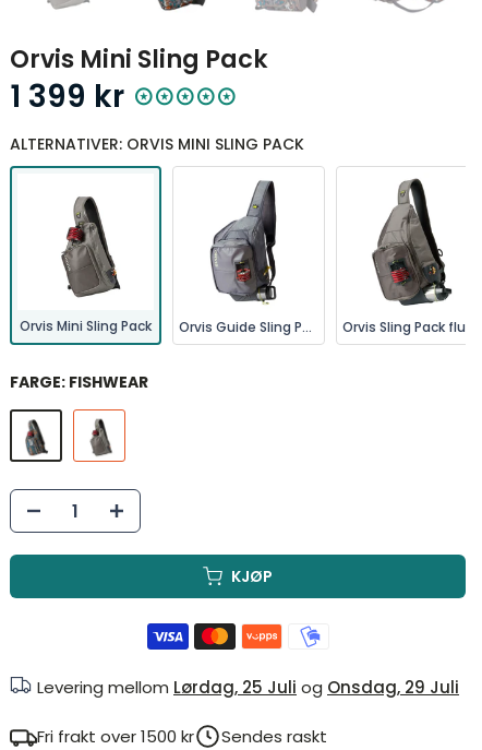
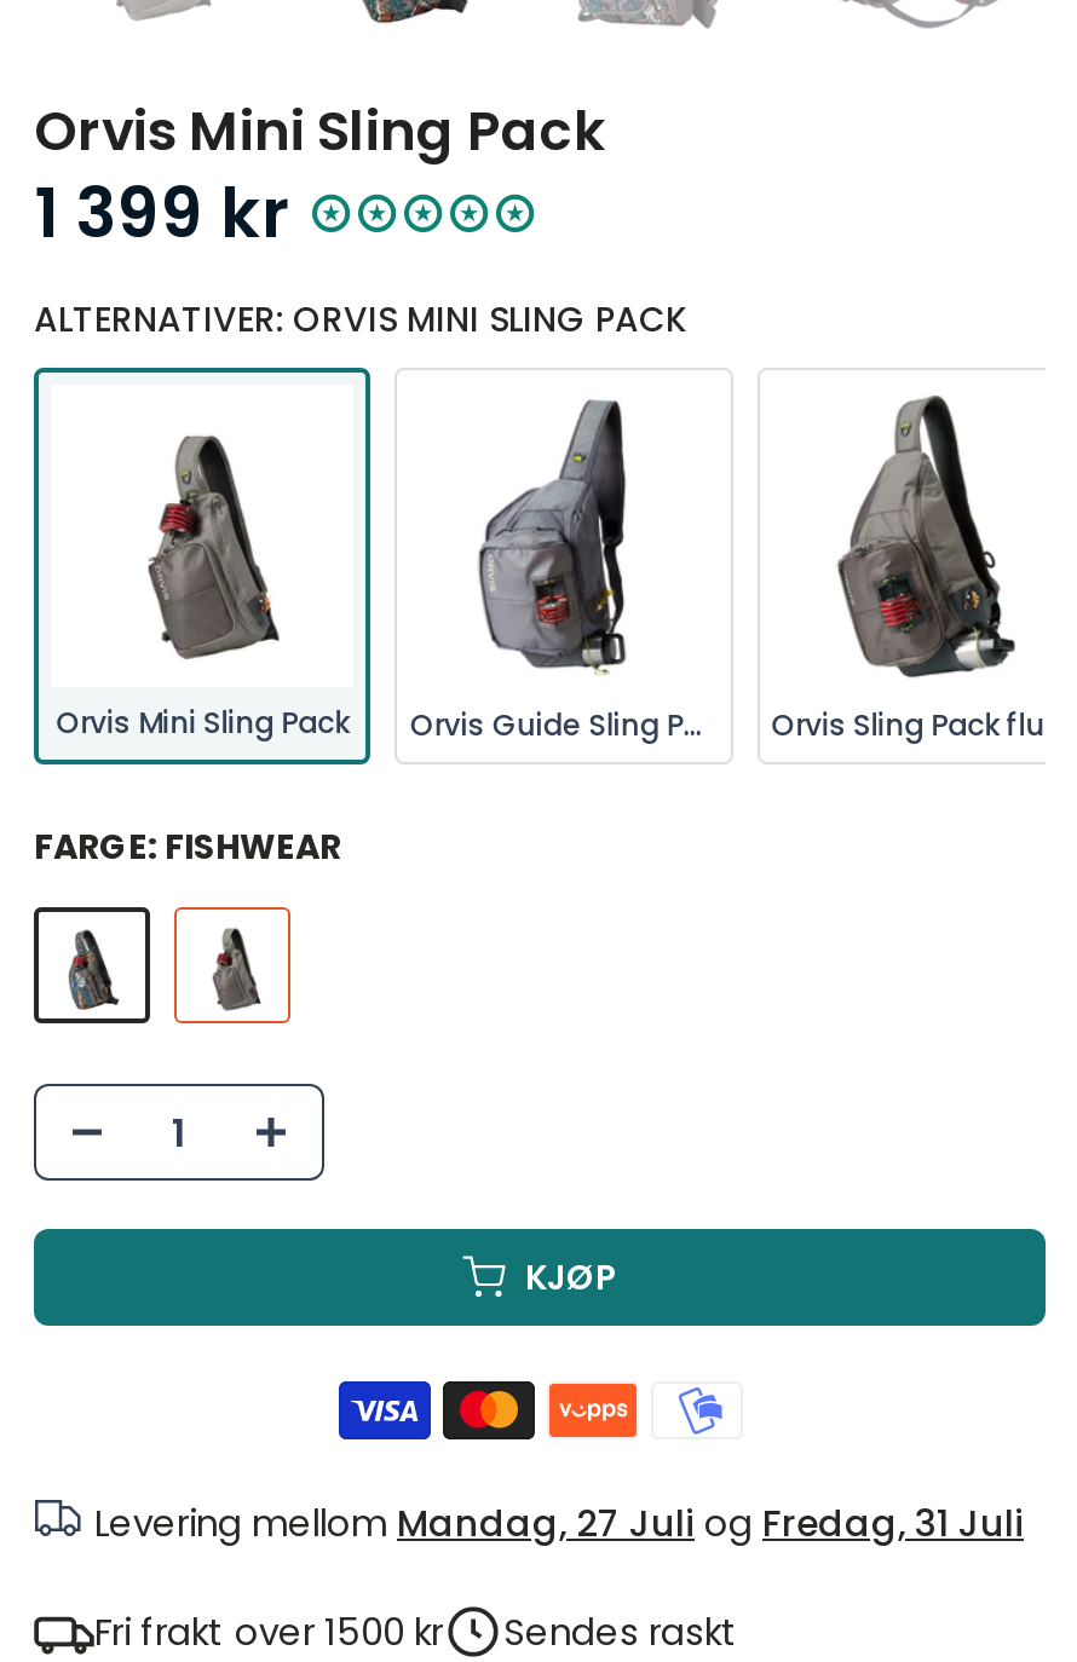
- Levering mellom Lørdag, 25 Juli og Onsdag, 29 Juli
+ Levering mellom Mandag, 27 Juli og Fredag, 31 Juli
